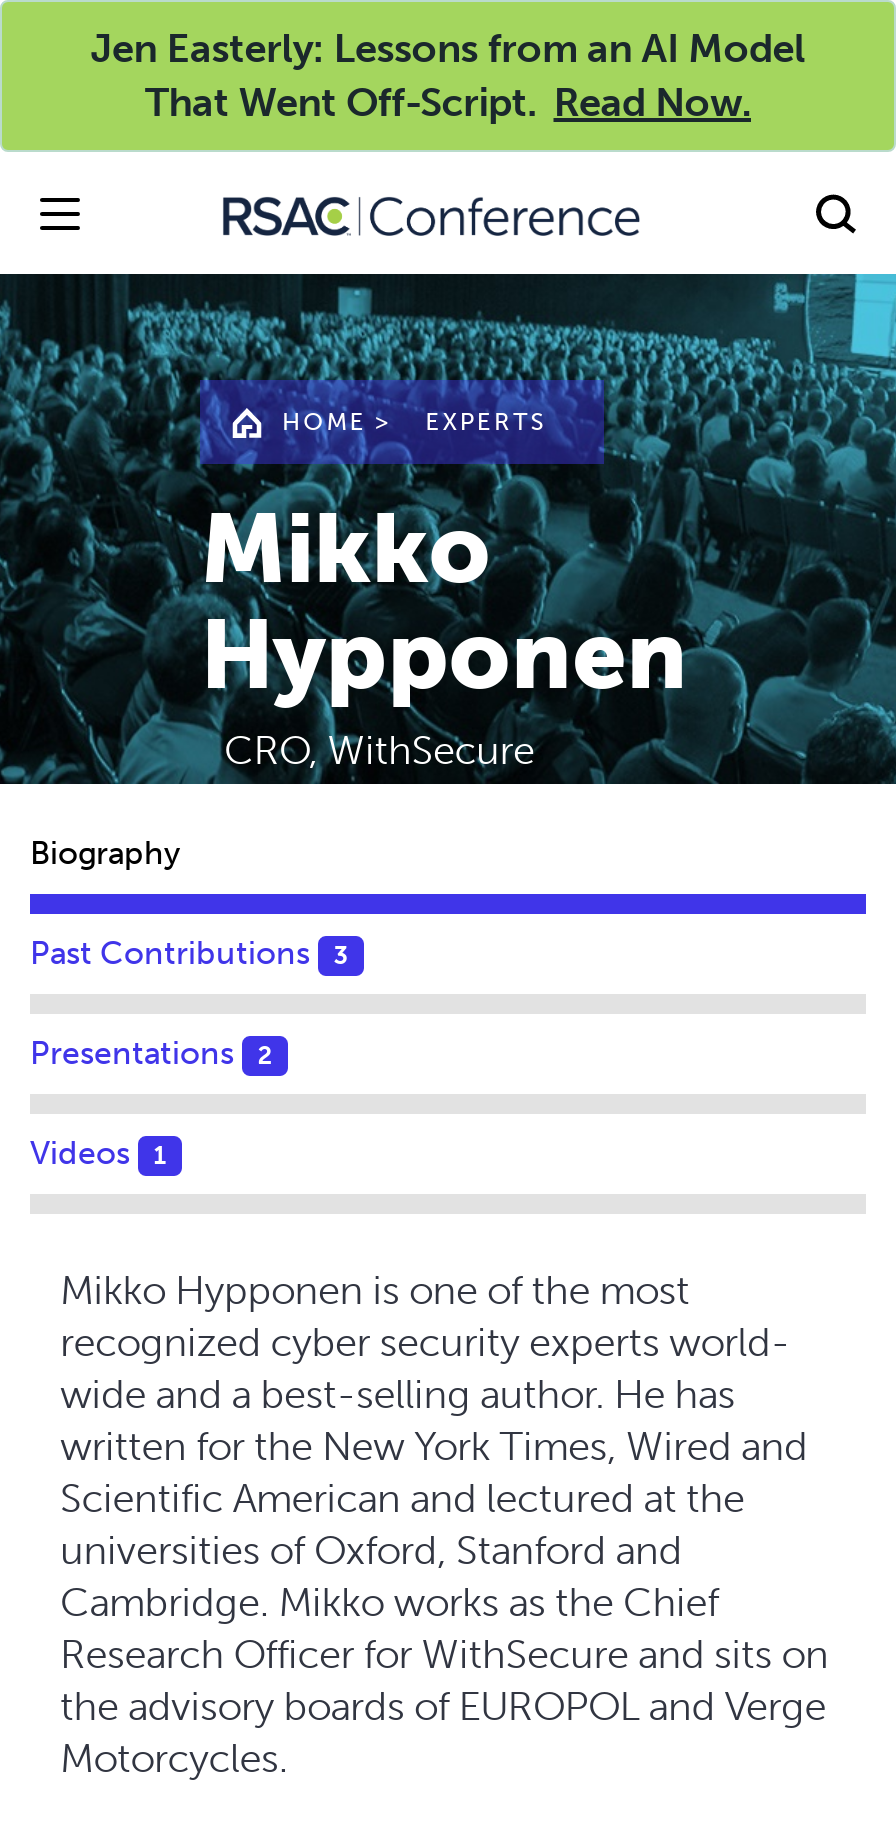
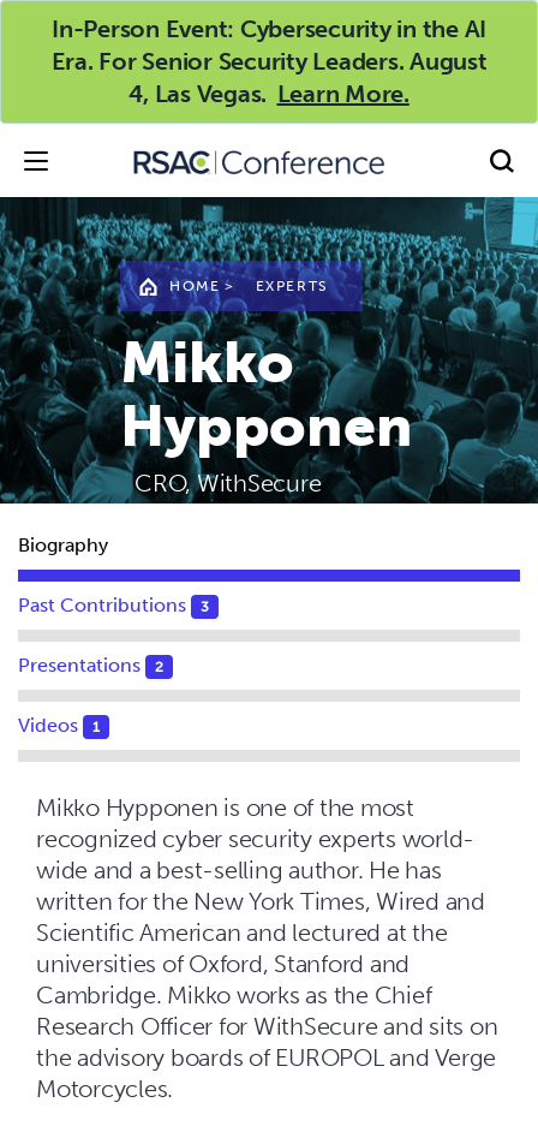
- Jen Easterly: Lessons from an AI Model
- That Went Off-Script. Read Now.
+ In-Person Event: Cybersecurity in the AI
+ Era. For Senior Security Leaders. August
+ 4, Las Vegas. Learn More.
